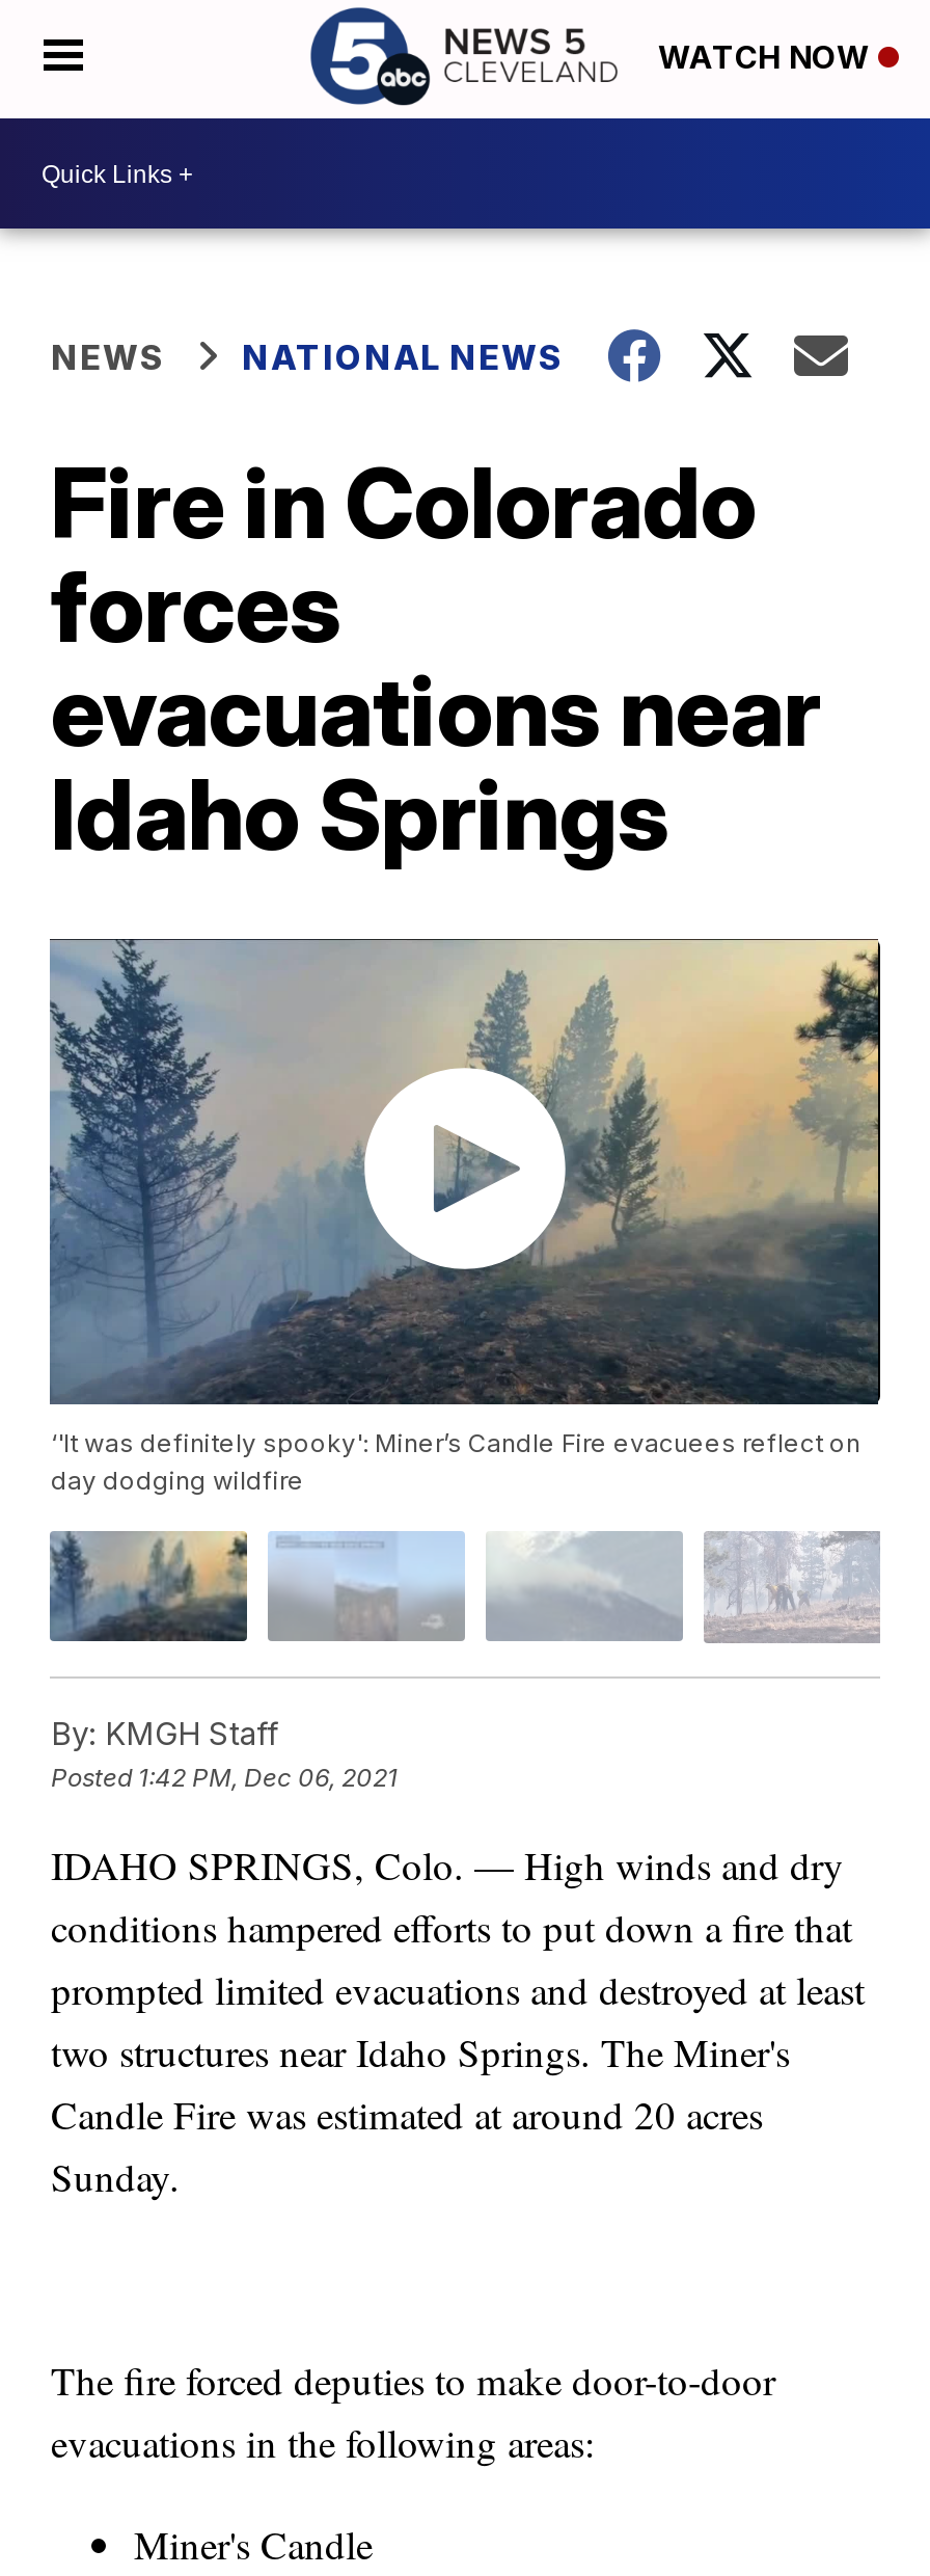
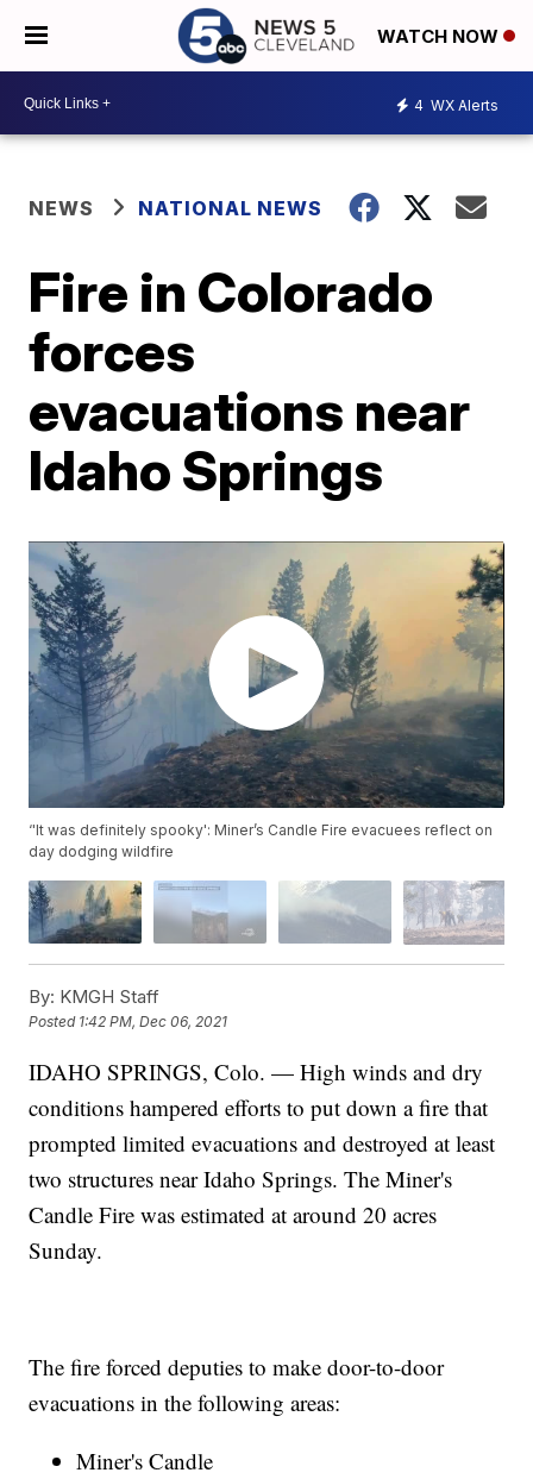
+ 4 WX Alerts
